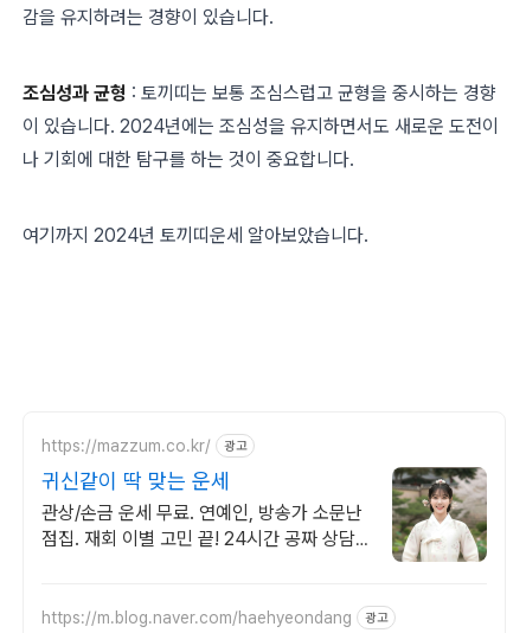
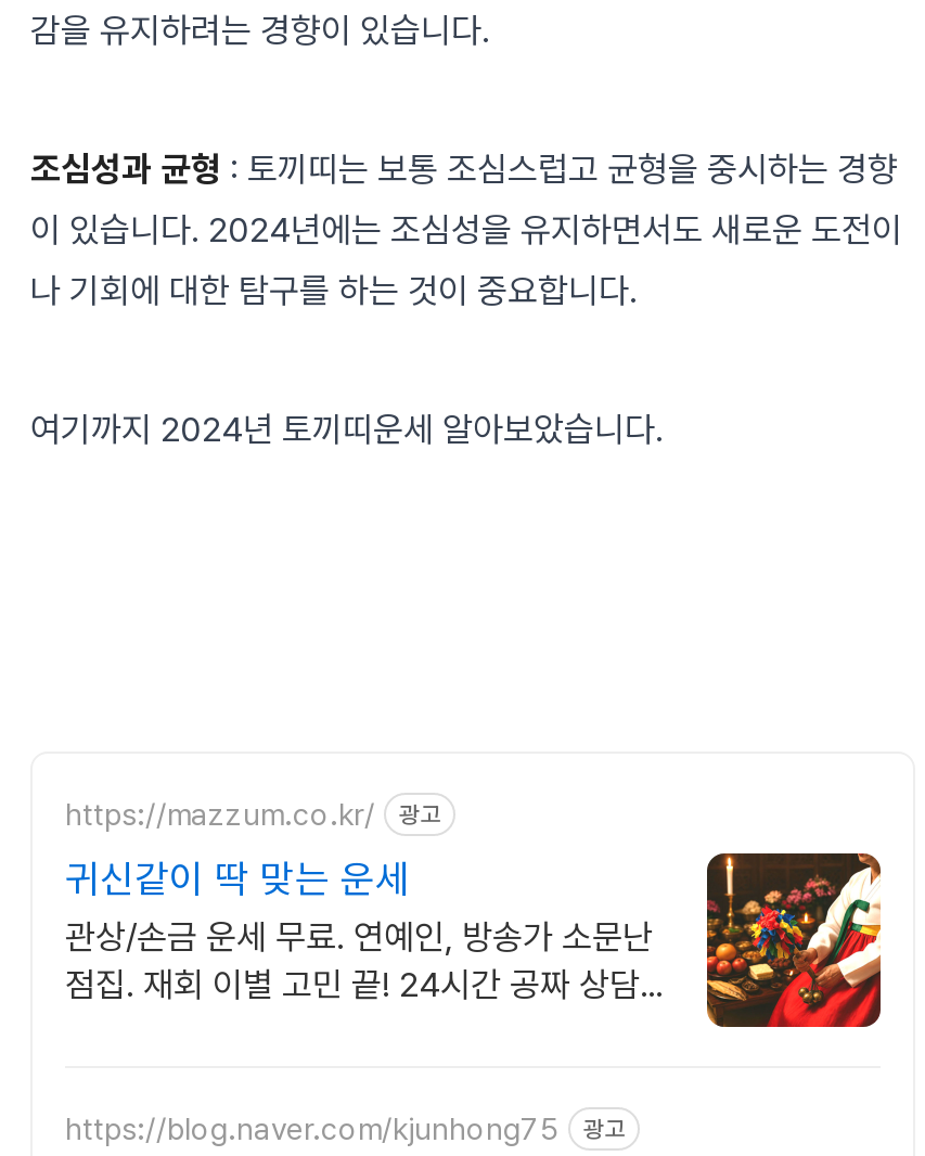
- [image]
+ [image]

- https://m.blog.naver.com/haehyeondang
+ https://blog.naver.com/kjunhong75
